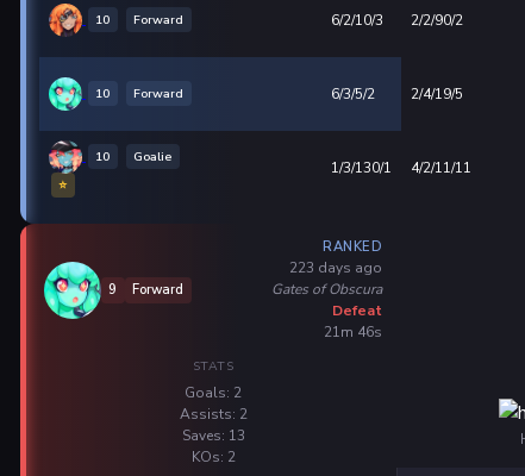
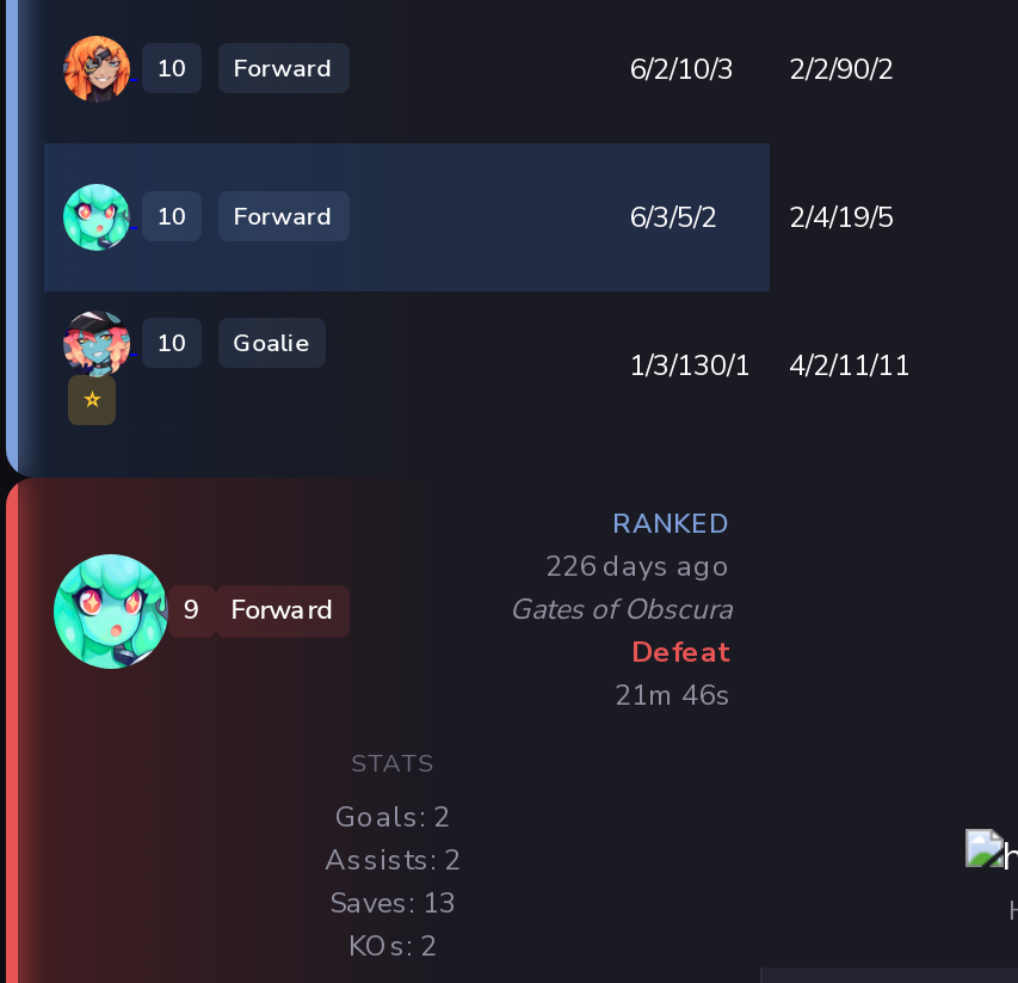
- 223 days ago
+ 226 days ago
